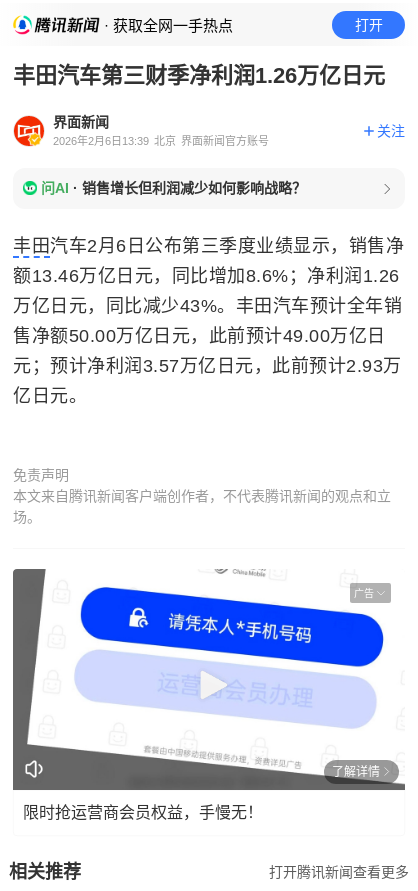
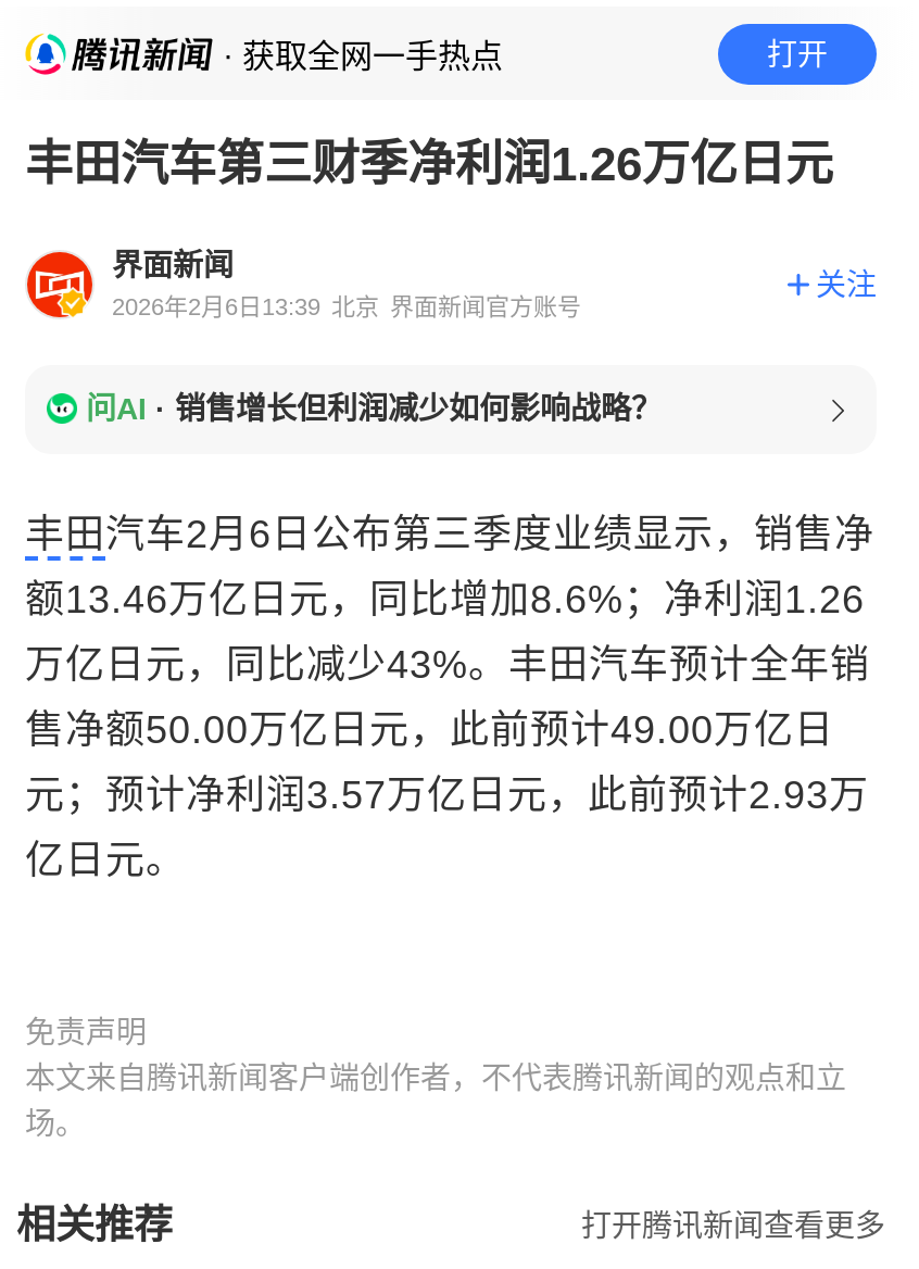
- [image]
- 广告

- 了解详情
- 限时抢运营商会员权益，手慢无！
